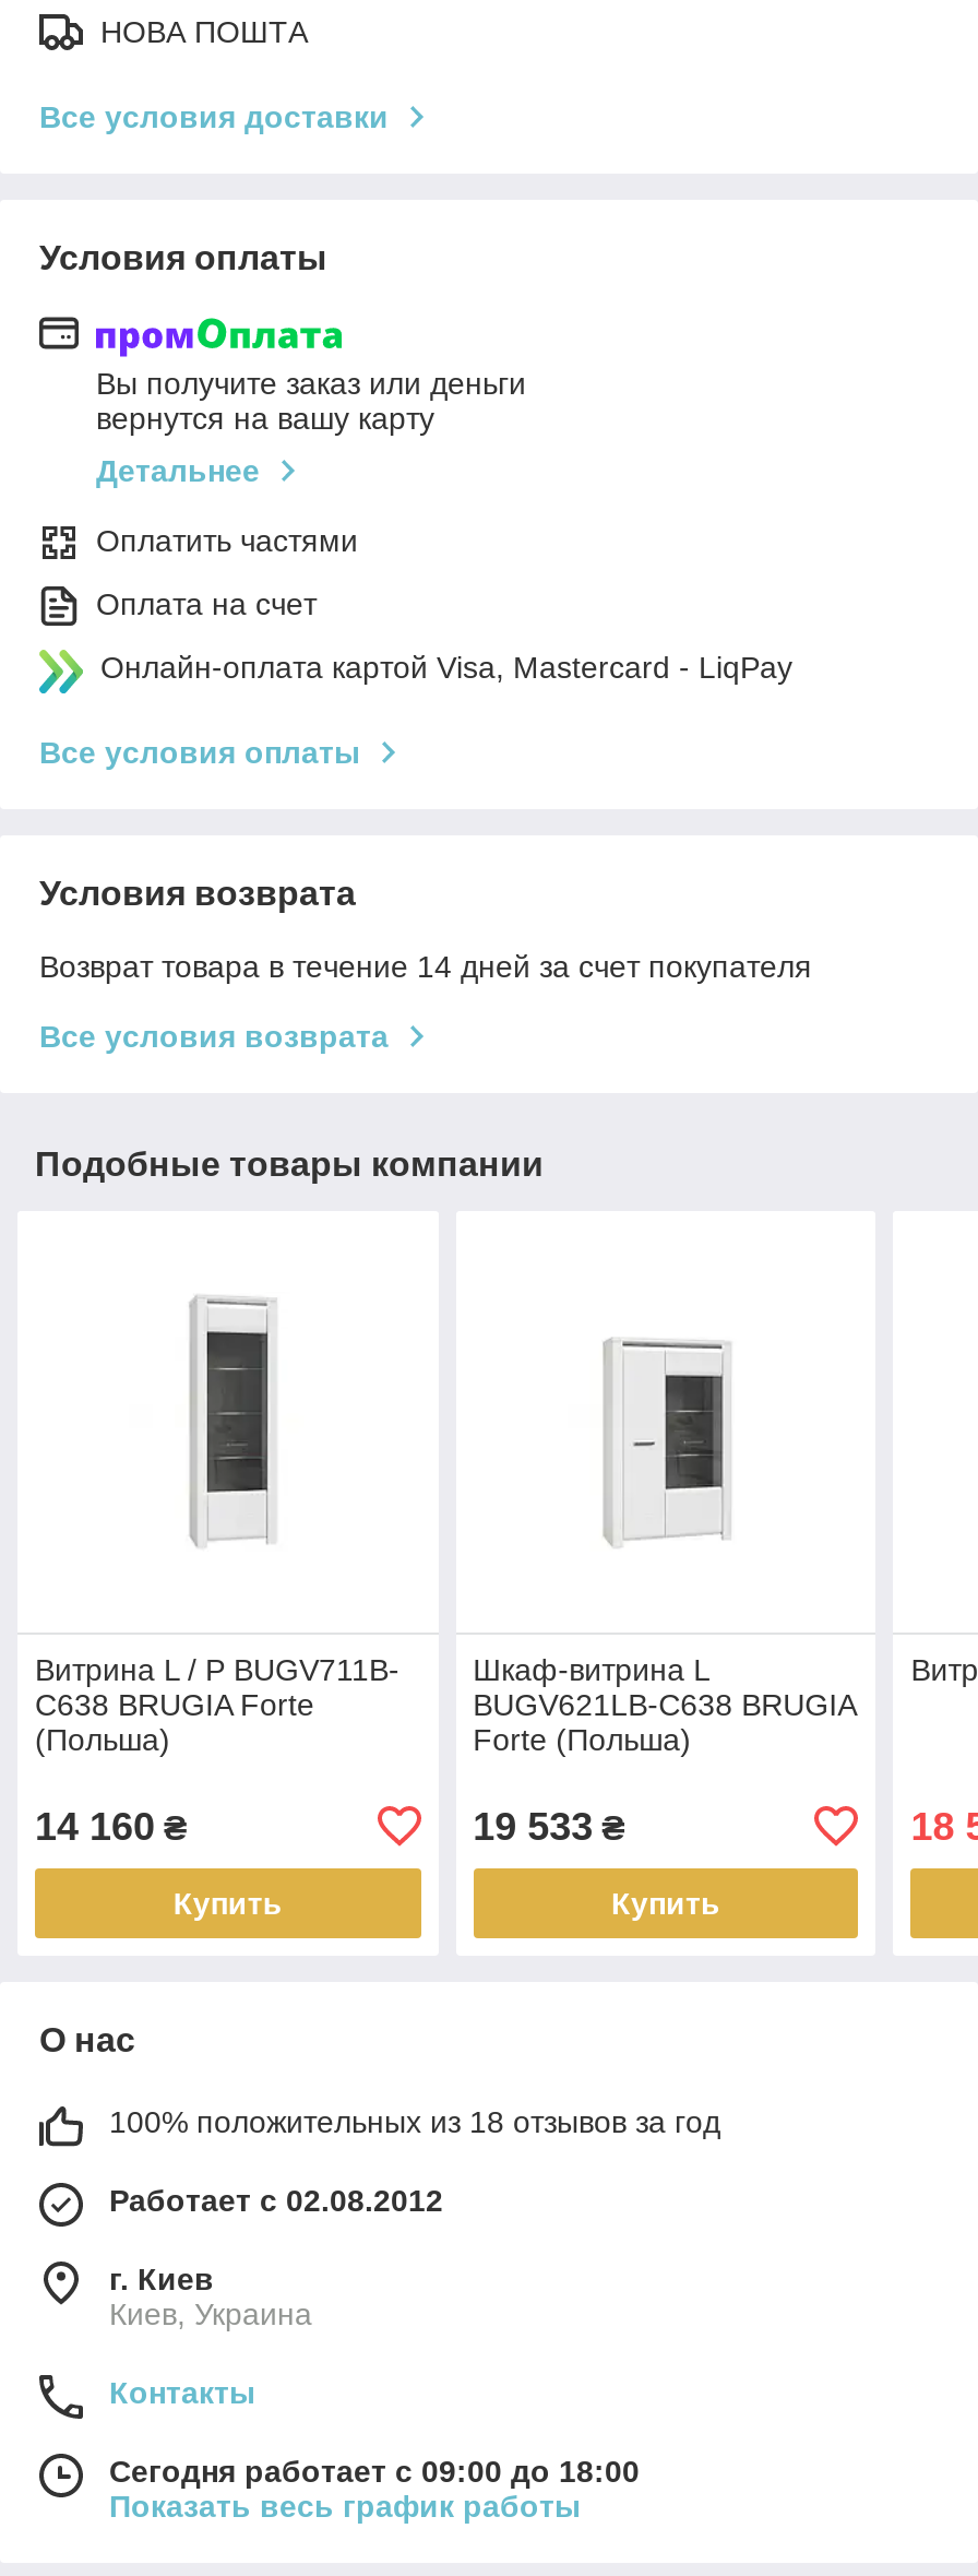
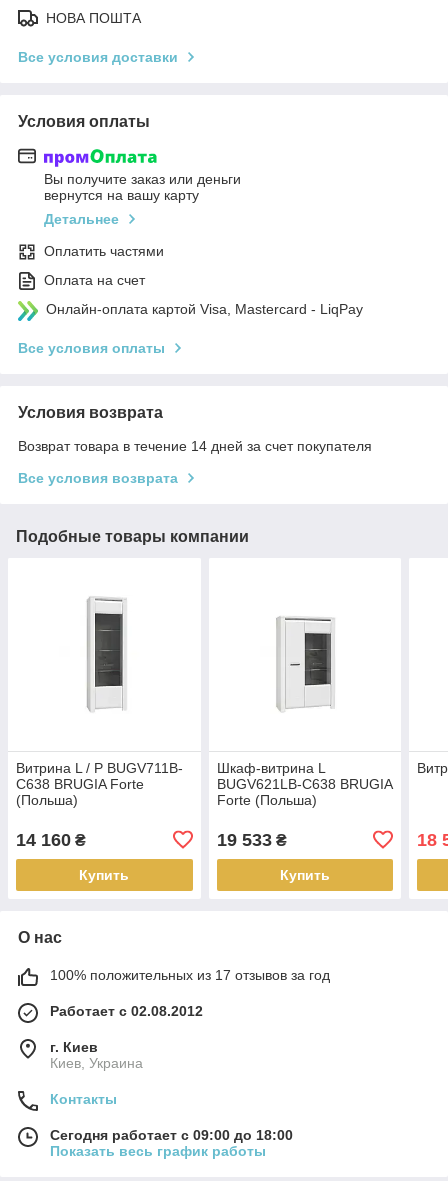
- 100% положительных из 18 отзывов за год
+ 100% положительных из 17 отзывов за год
